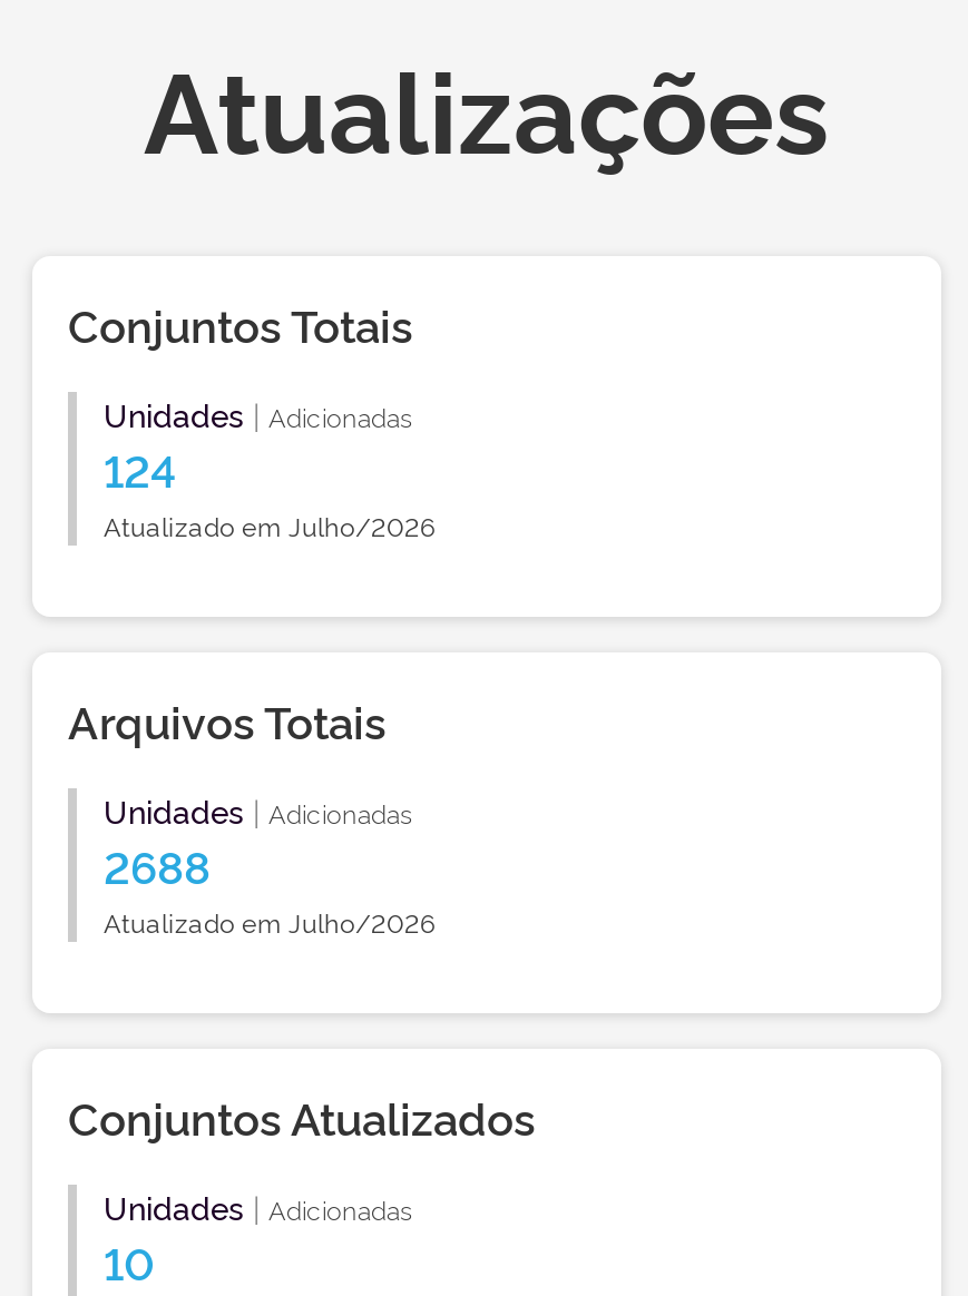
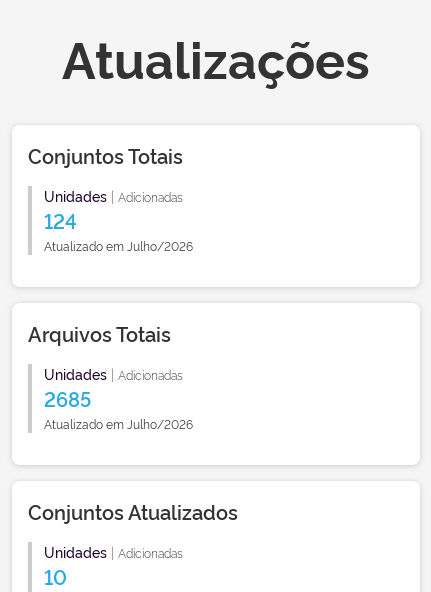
- 2688
+ 2685
